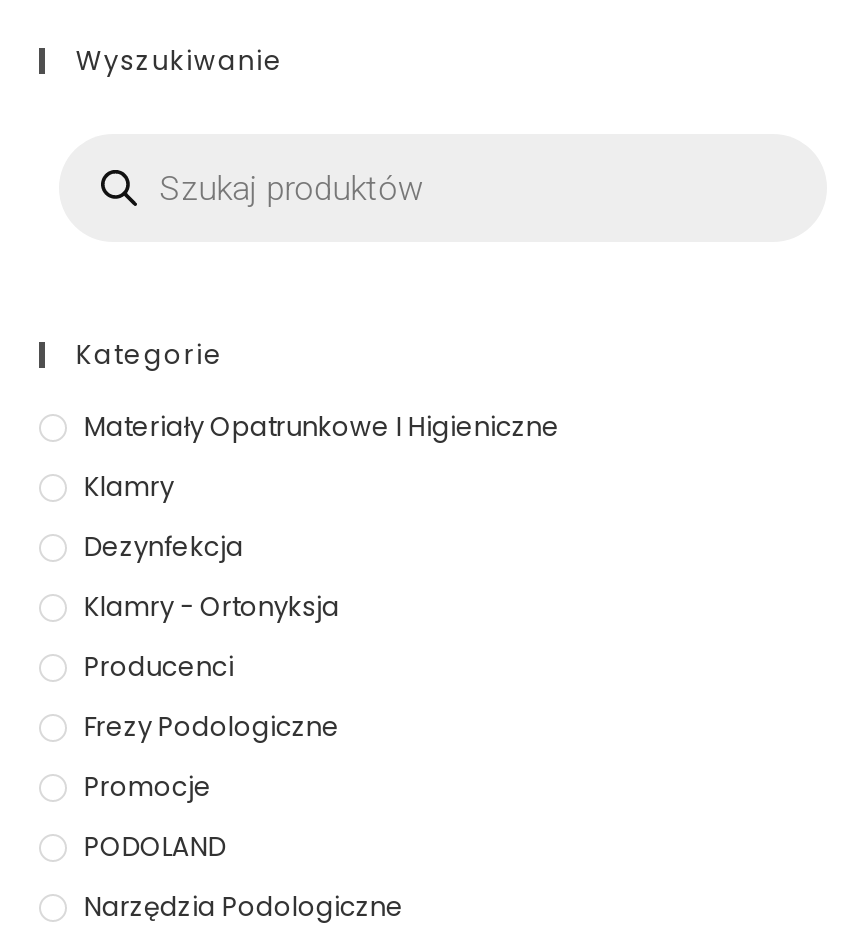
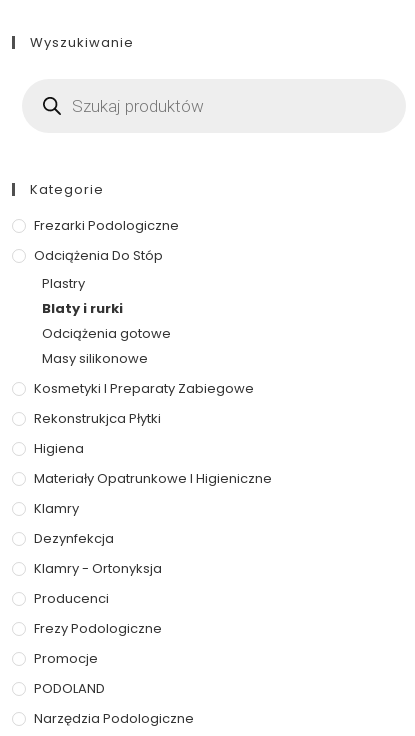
+ Frezarki Podologiczne
+ Odciążenia Do Stóp
+ Plastry
+ Blaty i rurki
+ Odciążenia gotowe
+ Masy silikonowe
+ Kosmetyki I Preparaty Zabiegowe
+ Rekonstrukjca Płytki
+ Higiena
